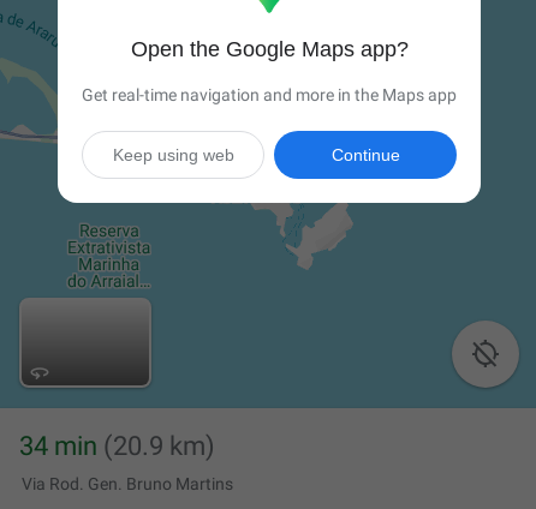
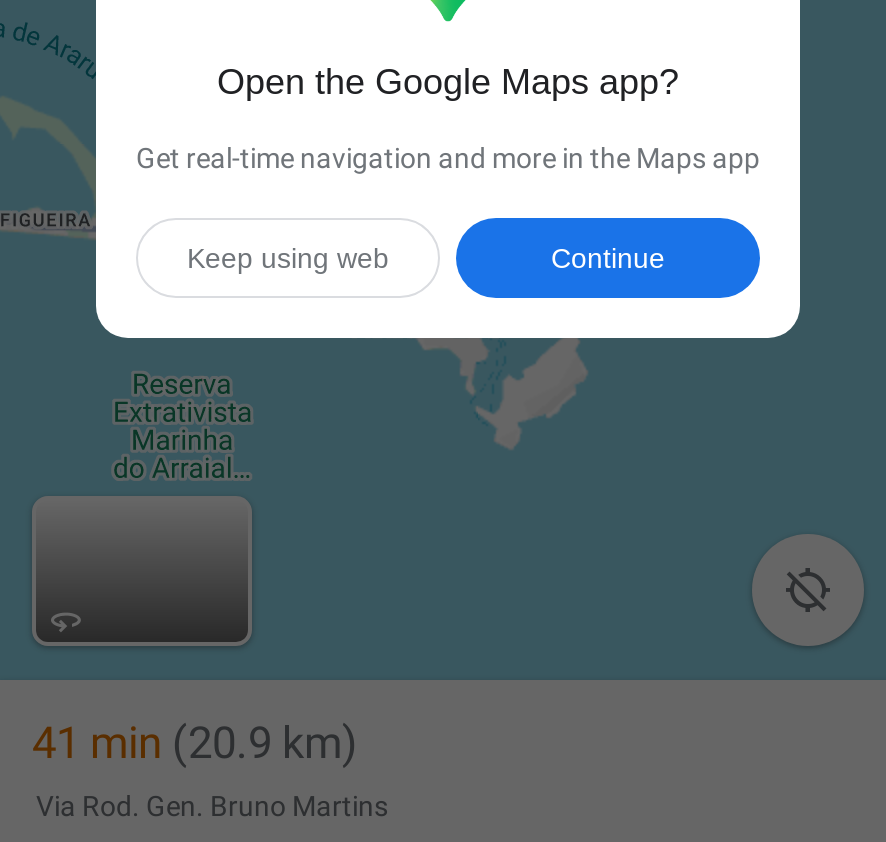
- 34 min (20.9 km)
+ 41 min (20.9 km)
